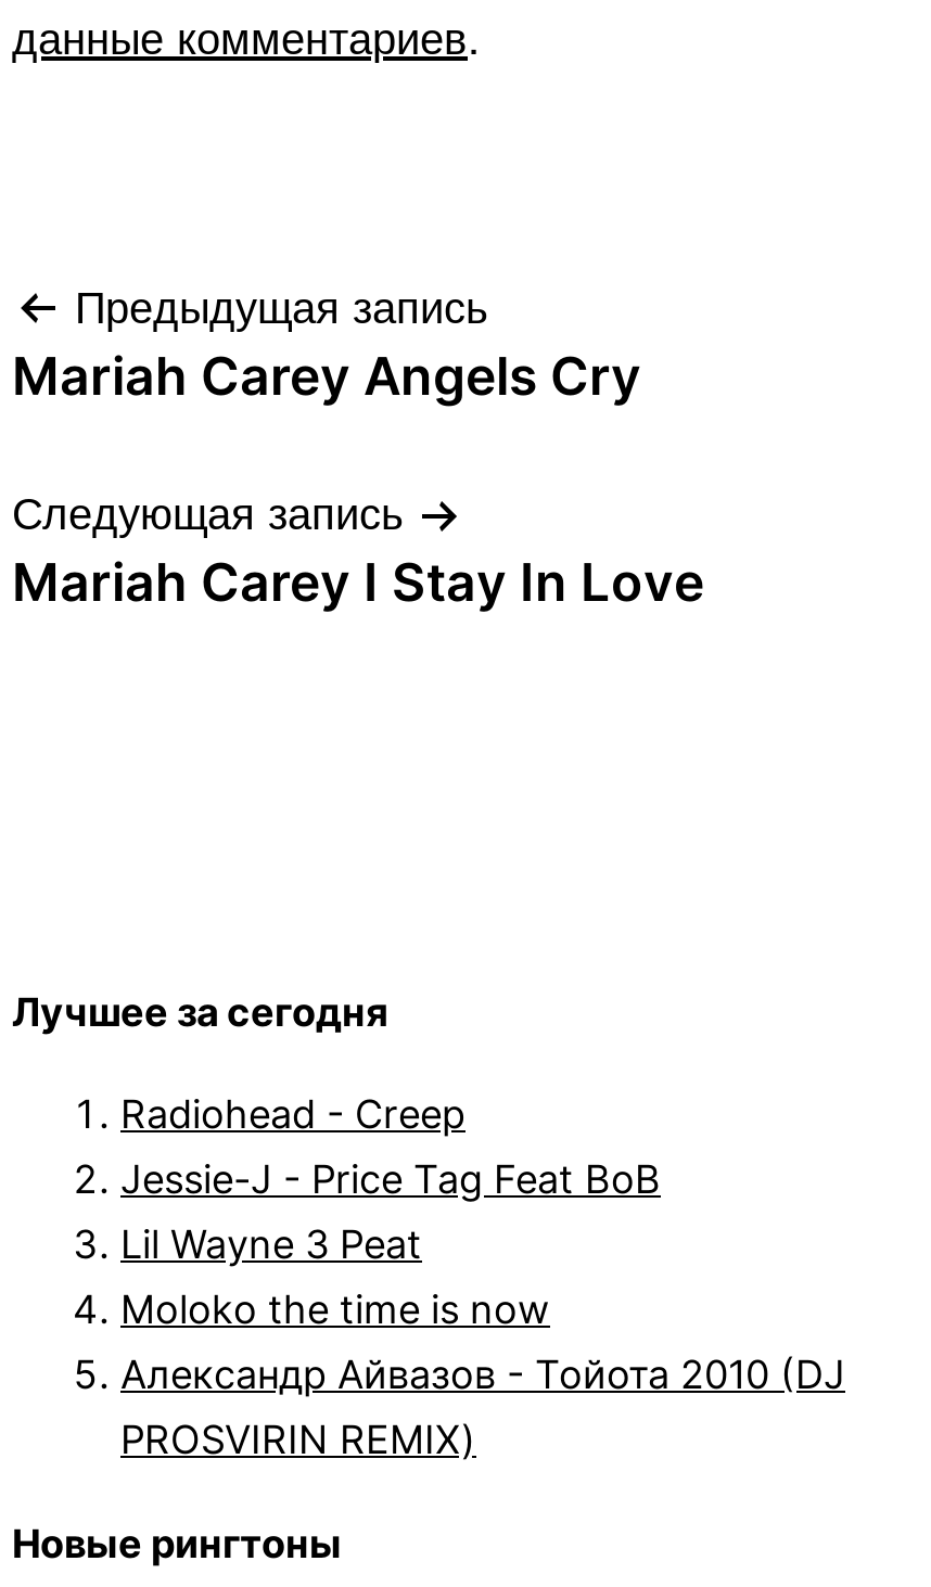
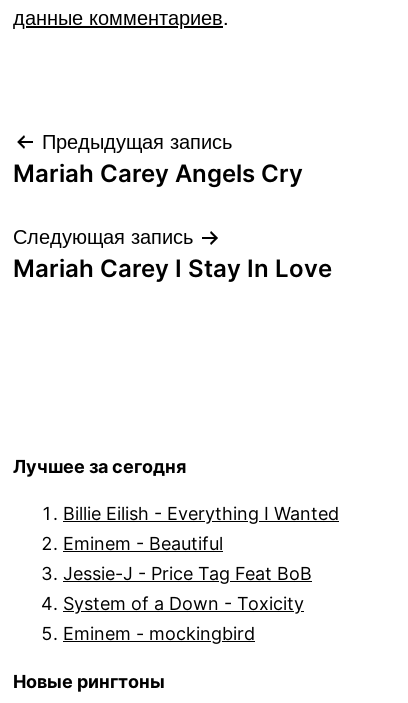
- Radiohead - Creep
+ Billie Eilish - Everything I Wanted
+ Eminem - Beautiful

moved down: Jessie-J - Price Tag Feat BoB

- Lil Wayne 3 Peat
- Moloko the time is now
- Александр Айвазов - Тойота 2010 (DJ
- PROSVIRIN REMIX)
+ System of a Down - Toxicity
+ Eminem - mockingbird
